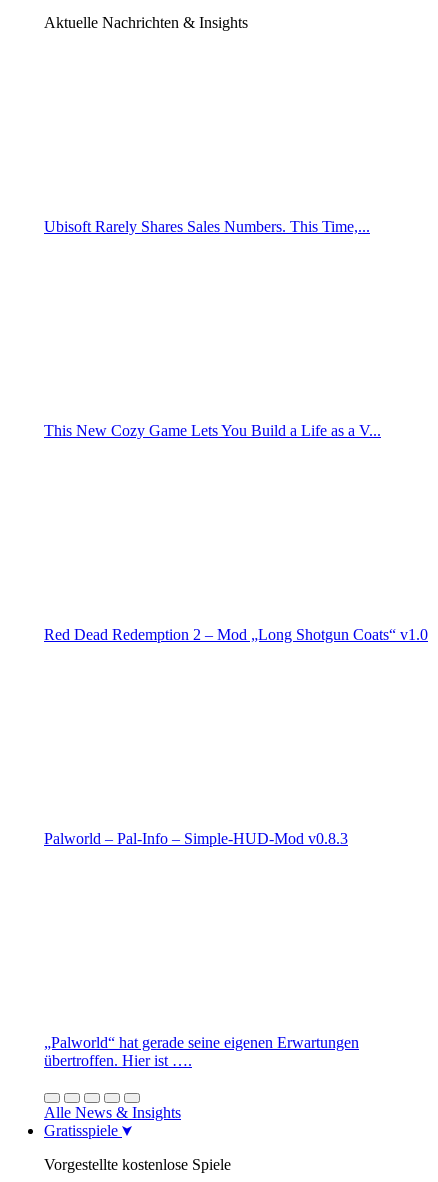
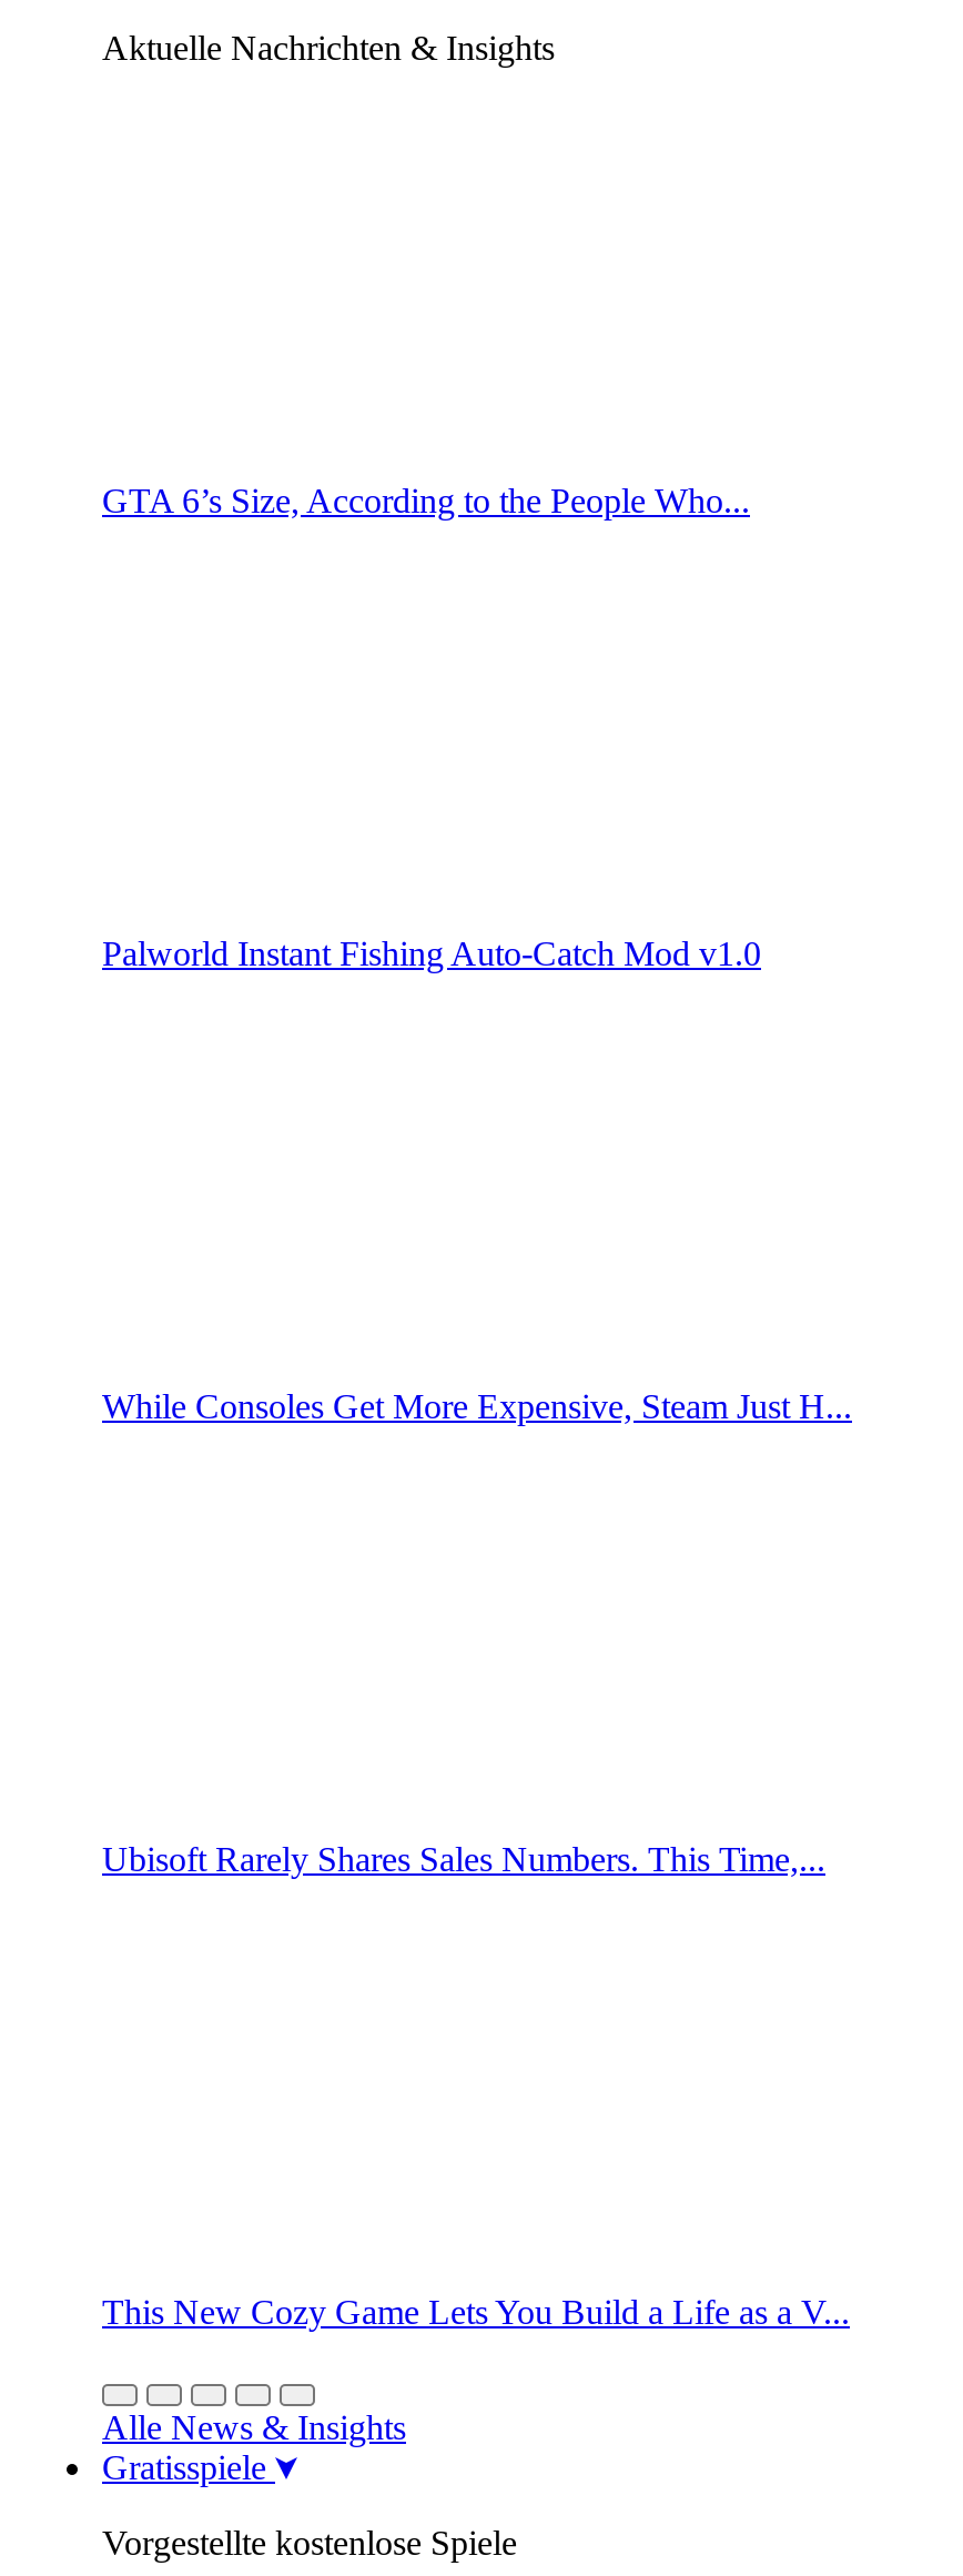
+ GTA 6’s Size, According to the People Who...

+ Palworld Instant Fishing Auto-Catch Mod v1.0

+ While Consoles Get More Expensive, Steam Just H...

moved down: Ubisoft Rarely Shares Sales Numbers. This Time,... | This New Cozy Game Lets You Build a Life as a V...

- Red Dead Redemption 2 – Mod „Long Shotgun Coats“ v1.0

- Palworld – Pal-Info – Simple-HUD-Mod v0.8.3

- „Palworld“ hat gerade seine eigenen Erwartungen
- übertroffen. Hier ist ….
